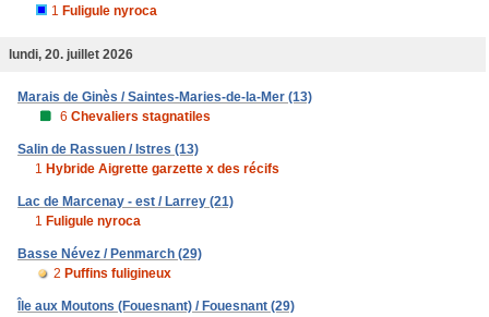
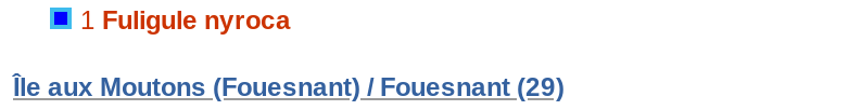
- lundi, 20. juillet 2026
- Marais de Ginès / Saintes-Maries-de-la-Mer (13)
- 6 Chevaliers stagnatiles
- Salin de Rassuen / Istres (13)
- 1 Hybride Aigrette garzette x des récifs
- Lac de Marcenay - est / Larrey (21)
- 1 Fuligule nyroca
- Basse Névez / Penmarch (29)
- 2 Puffins fuligineux
